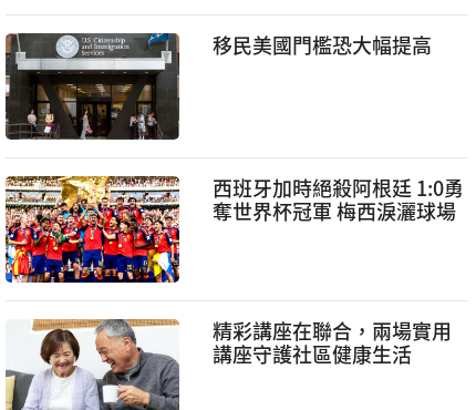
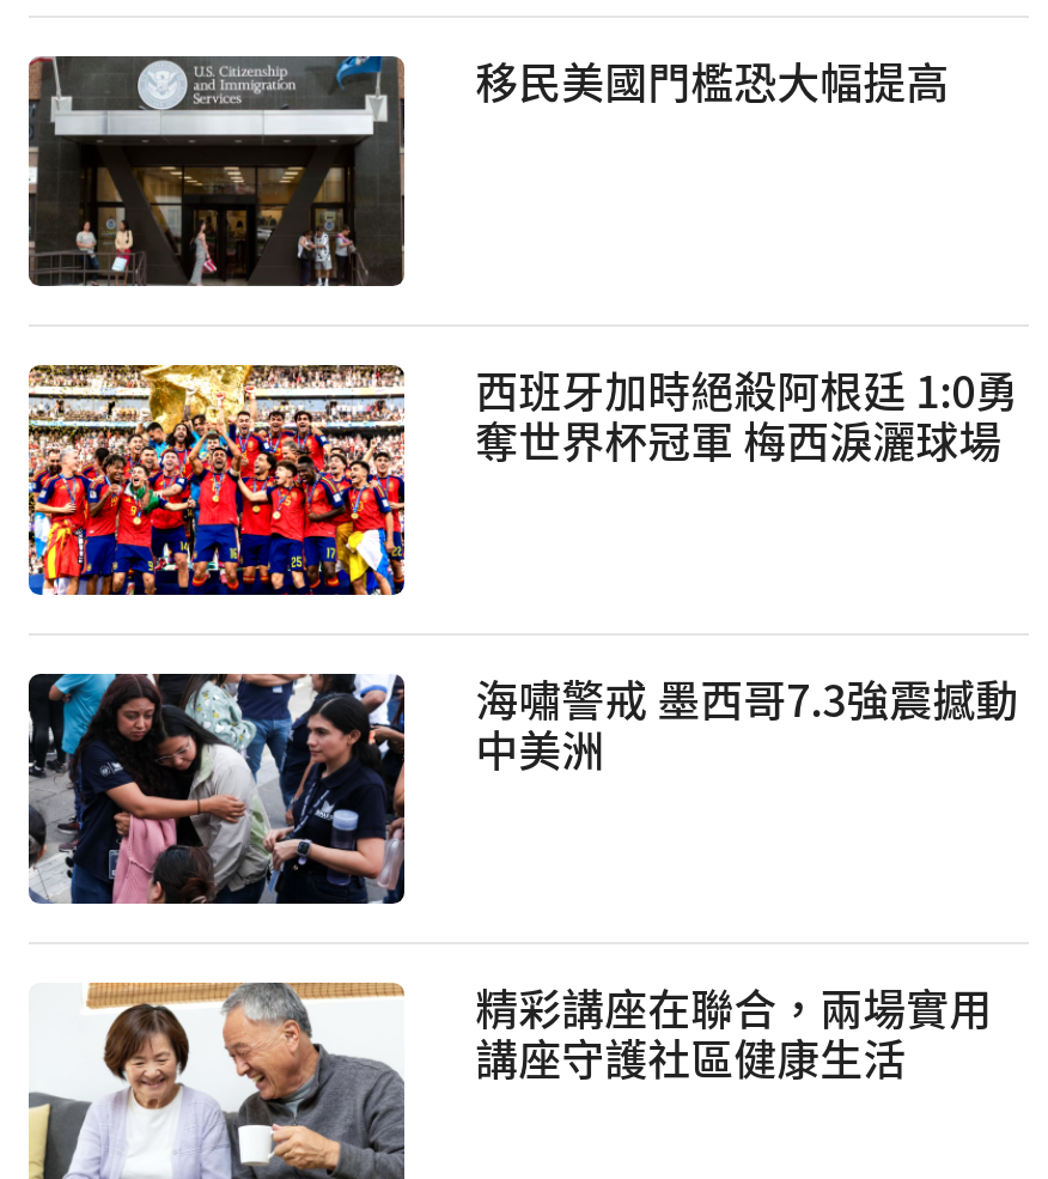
+ [image]
+ 海嘯警戒 墨西哥7.3強震撼動
+ 中美洲
